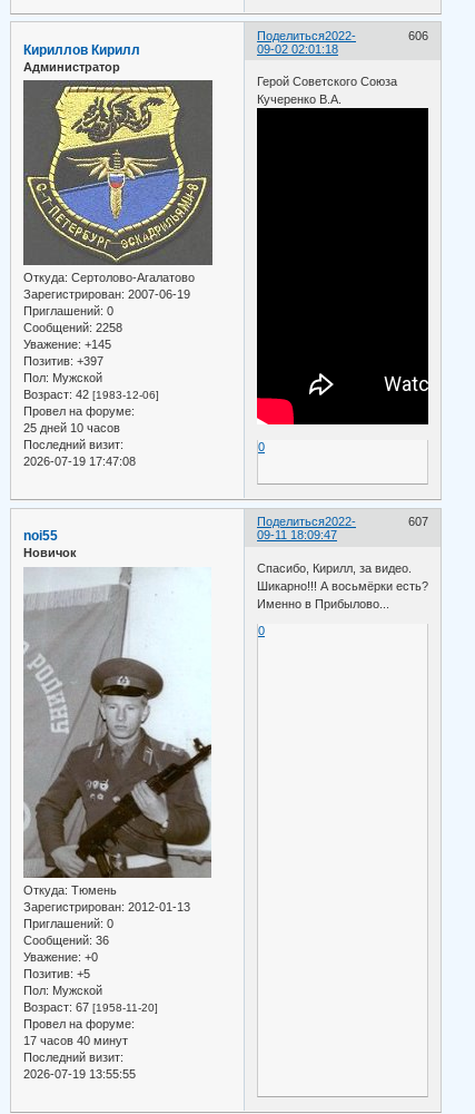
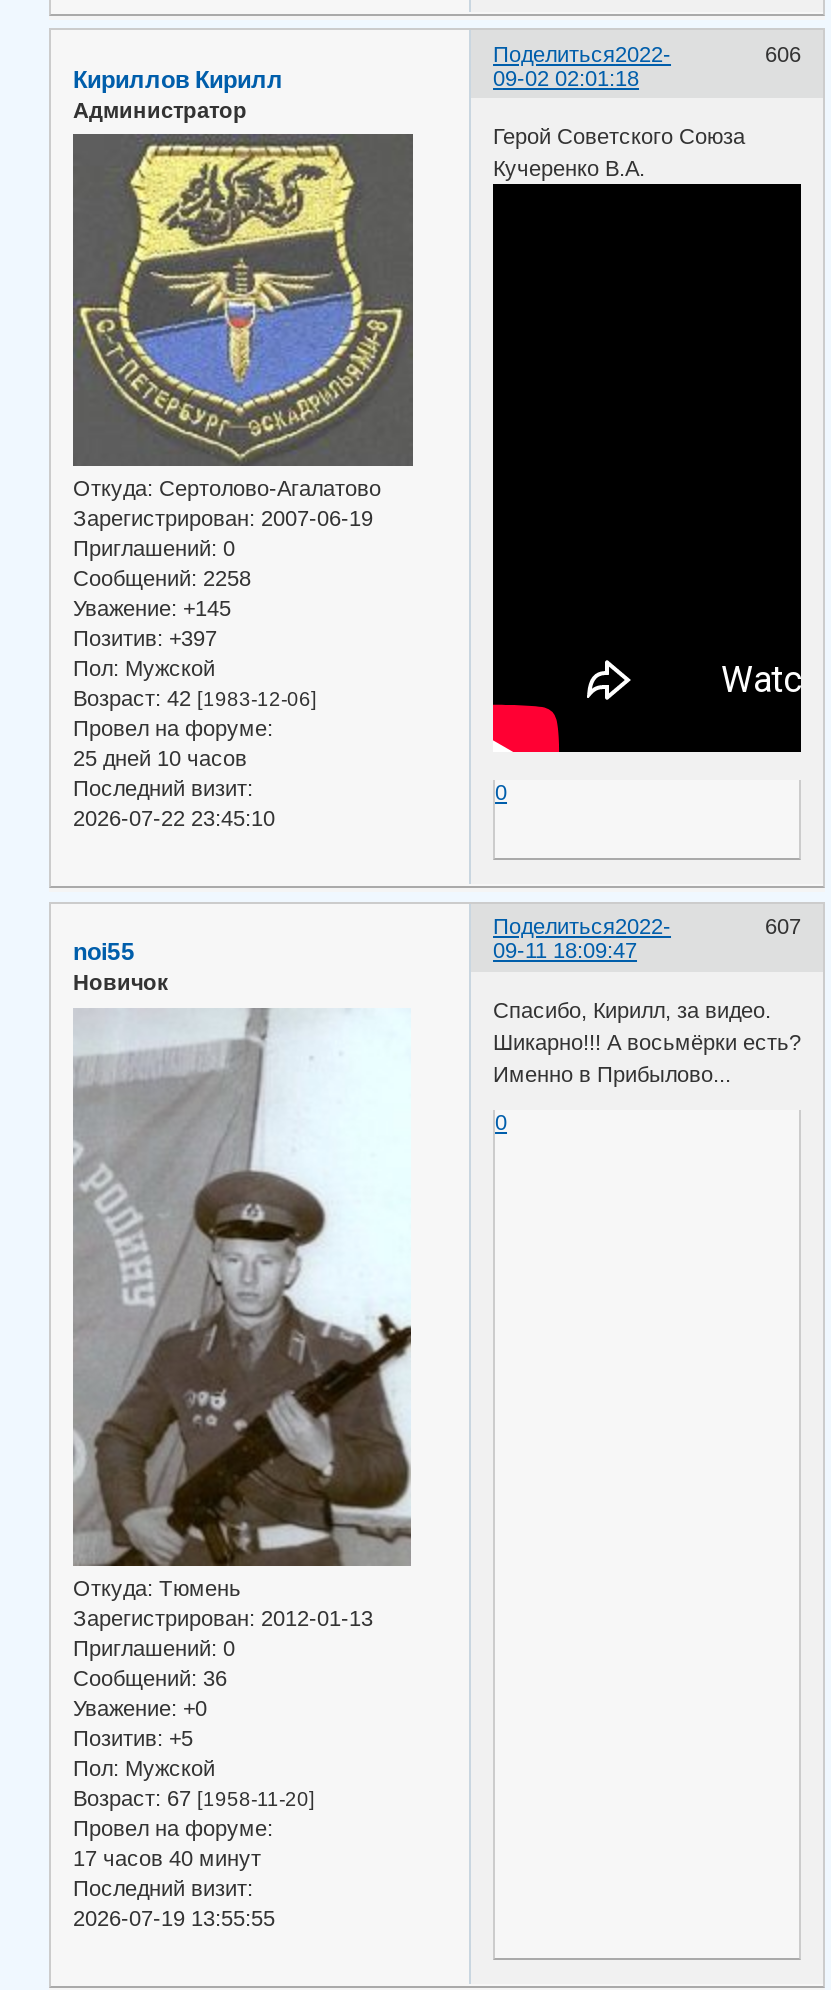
- 2026-07-19 17:47:08
+ 2026-07-22 23:45:10
